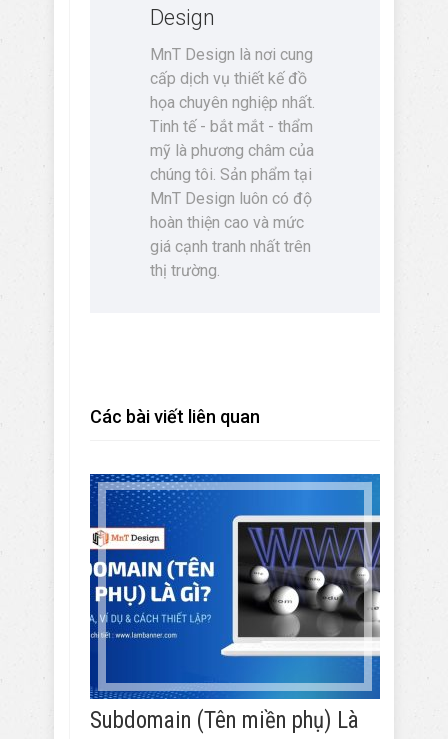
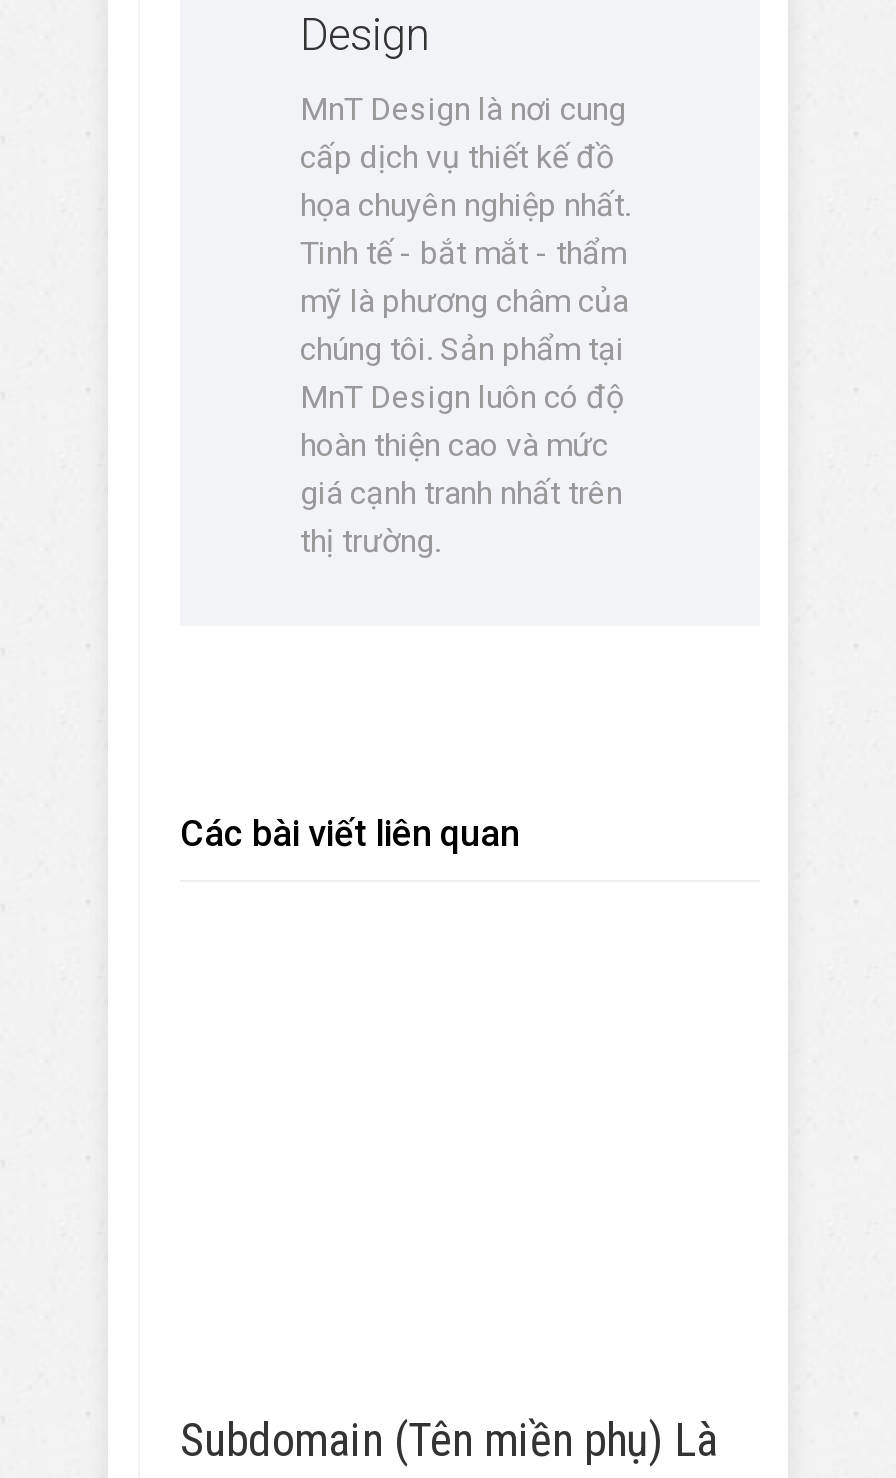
- [image]
